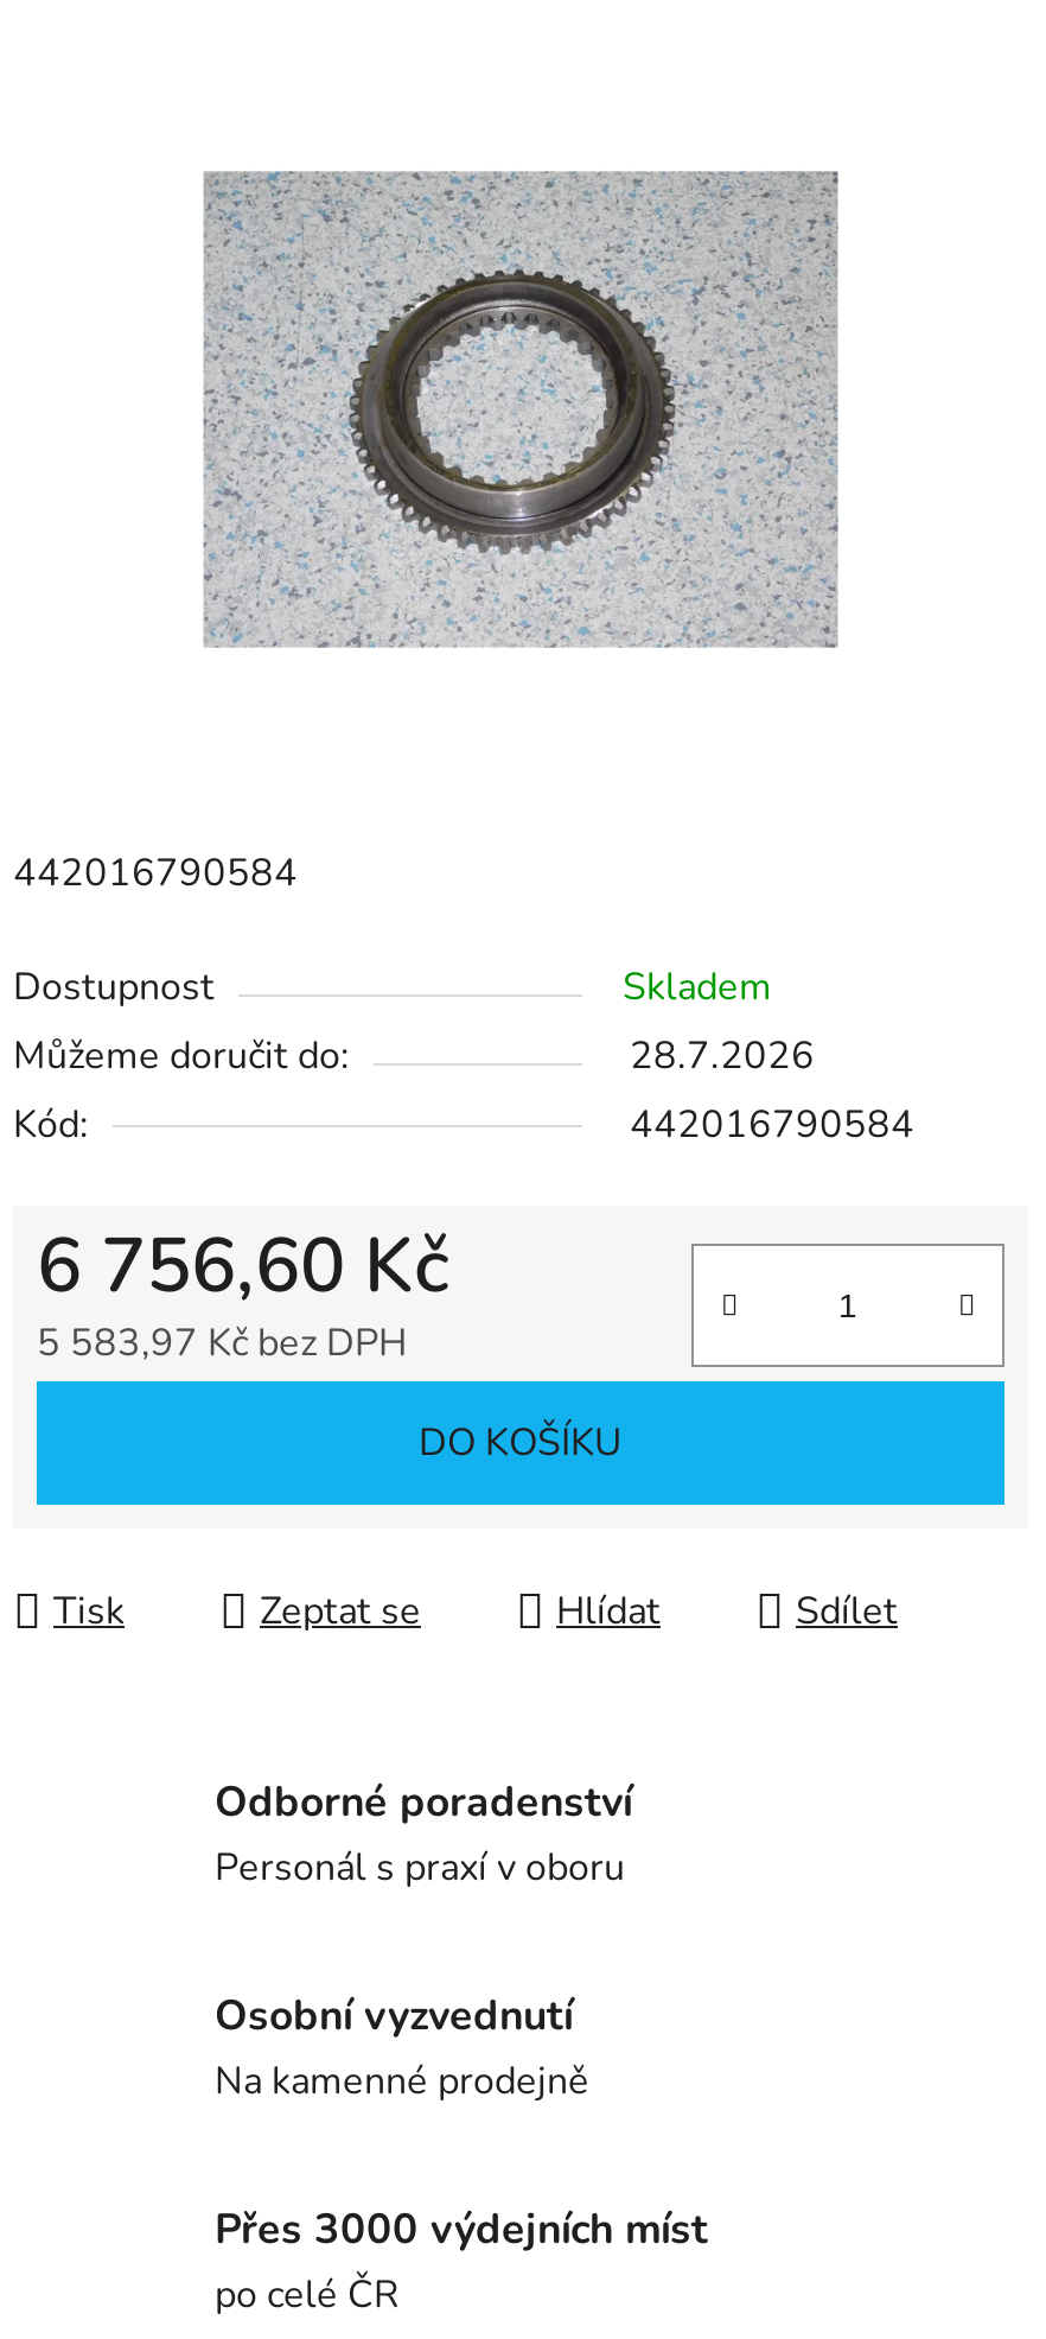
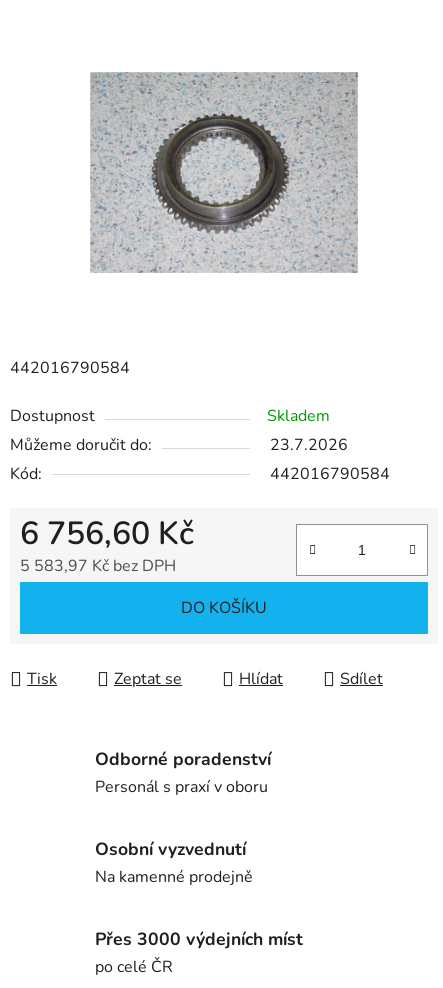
- 28.7.2026
+ 23.7.2026
